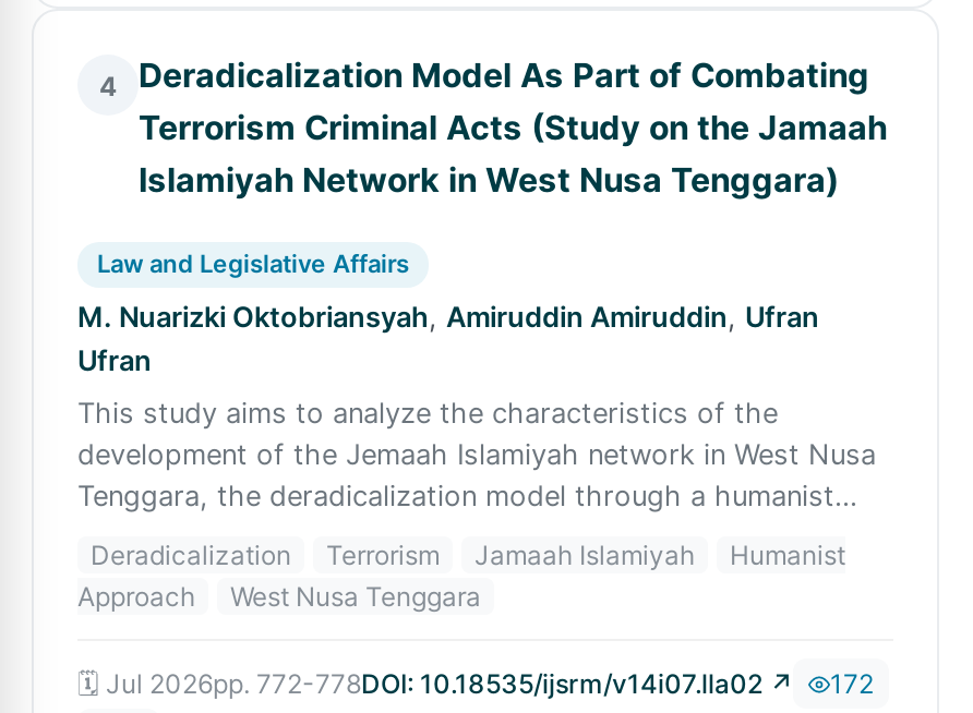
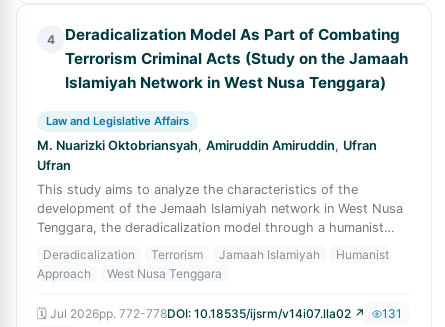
- 172
+ 131
